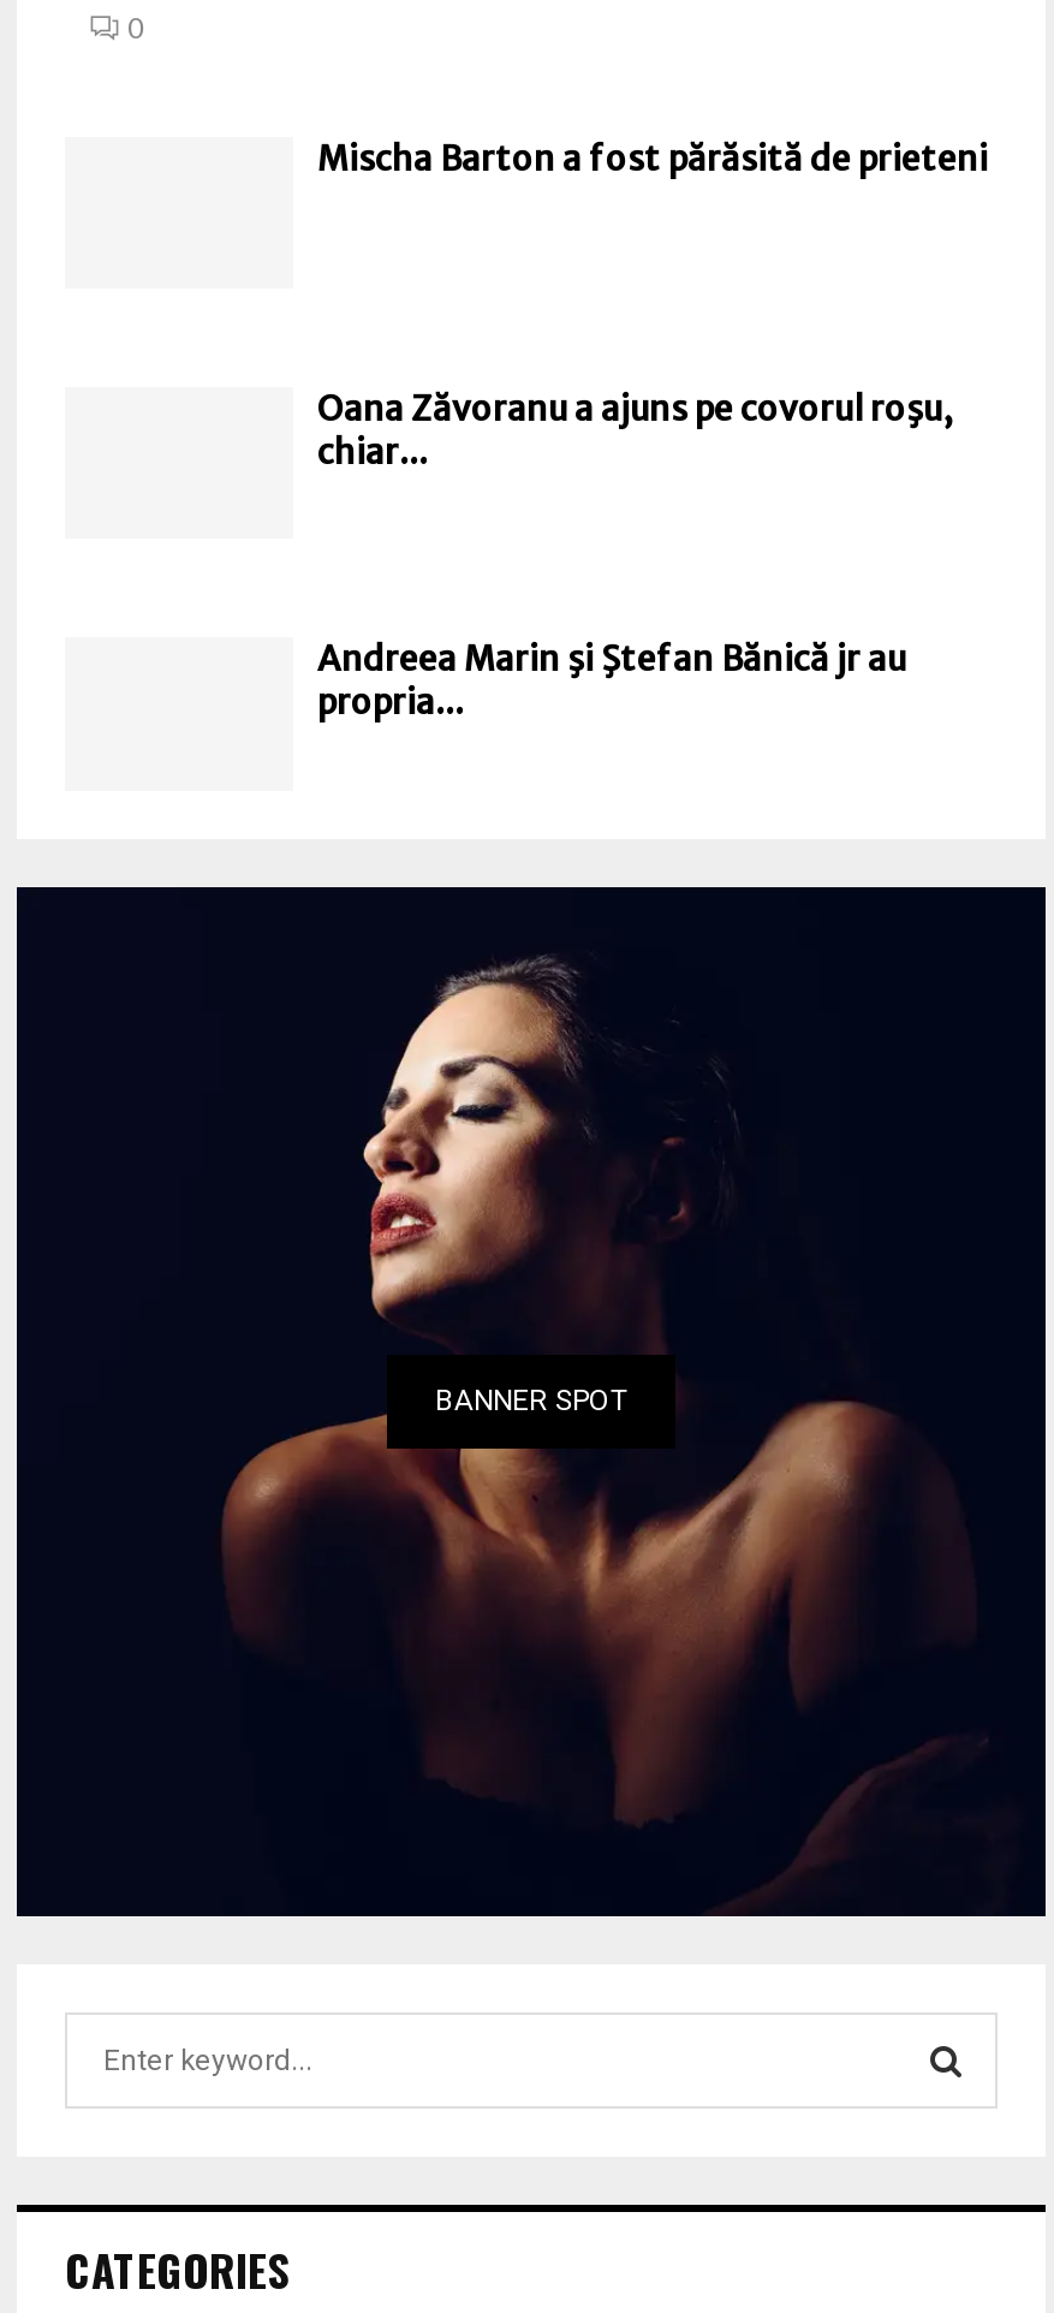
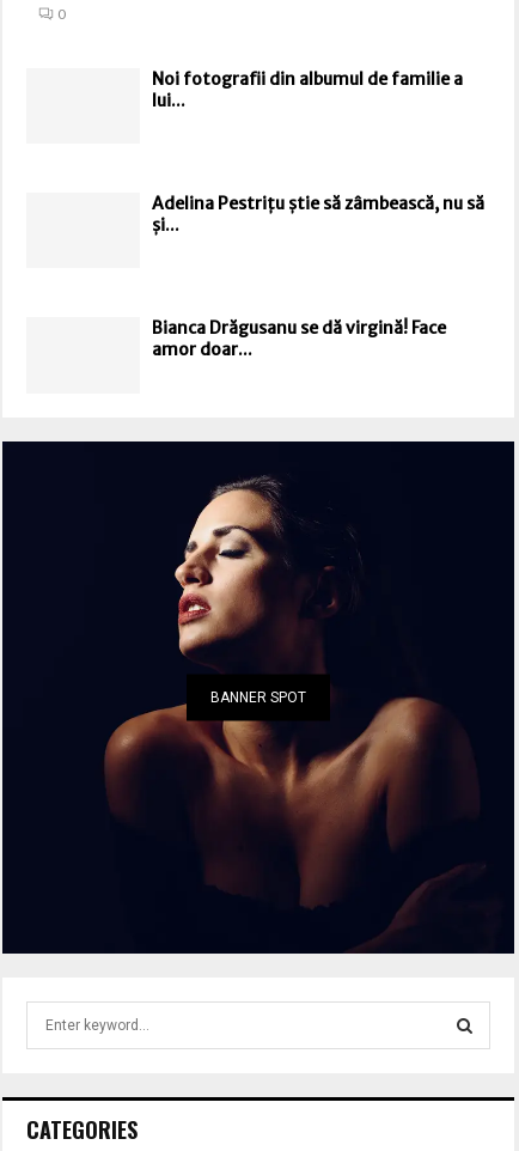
- Mischa Barton a fost părăsită de prieteni
+ Noi fotografii din albumul de familie a
+ lui...

- Oana Zăvoranu a ajuns pe covorul roşu,
- chiar...
+ Adelina Pestrițu știe să zâmbească, nu să
+ și...

- Andreea Marin şi Ştefan Bănică jr au
- propria...
+ Bianca Drăgusanu se dă virgină! Face
+ amor doar...
